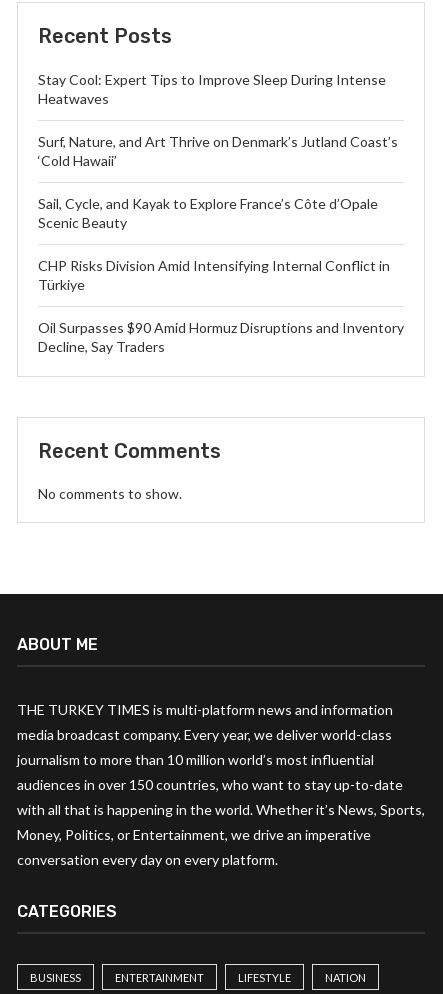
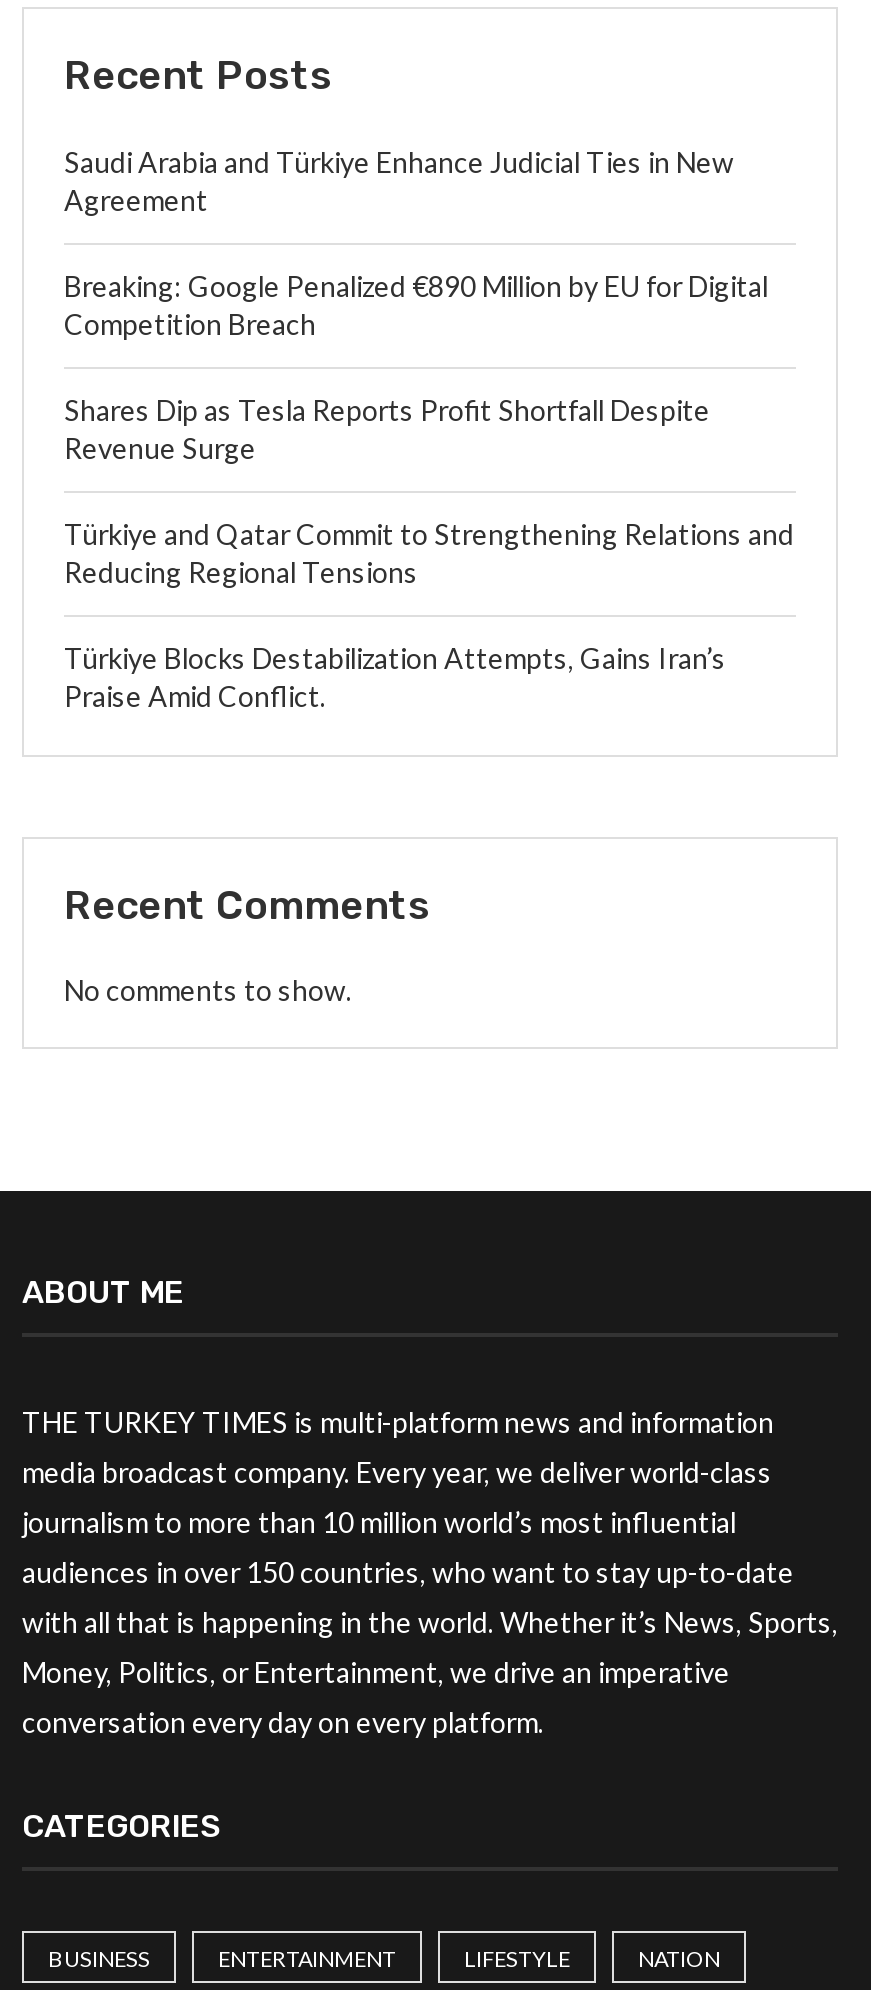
- Stay Cool: Expert Tips to Improve Sleep During Intense
- Heatwaves
+ Saudi Arabia and Türkiye Enhance Judicial Ties in New
+ Agreement

- Surf, Nature, and Art Thrive on Denmark’s Jutland Coast’s
- ‘Cold Hawaii’
+ Breaking: Google Penalized €890 Million by EU for Digital
+ Competition Breach

- Sail, Cycle, and Kayak to Explore France’s Côte d’Opale
- Scenic Beauty
+ Shares Dip as Tesla Reports Profit Shortfall Despite
+ Revenue Surge

- CHP Risks Division Amid Intensifying Internal Conflict in
- Türkiye
+ Türkiye and Qatar Commit to Strengthening Relations and
+ Reducing Regional Tensions

- Oil Surpasses $90 Amid Hormuz Disruptions and Inventory
- Decline, Say Traders
+ Türkiye Blocks Destabilization Attempts, Gains Iran’s
+ Praise Amid Conflict.
